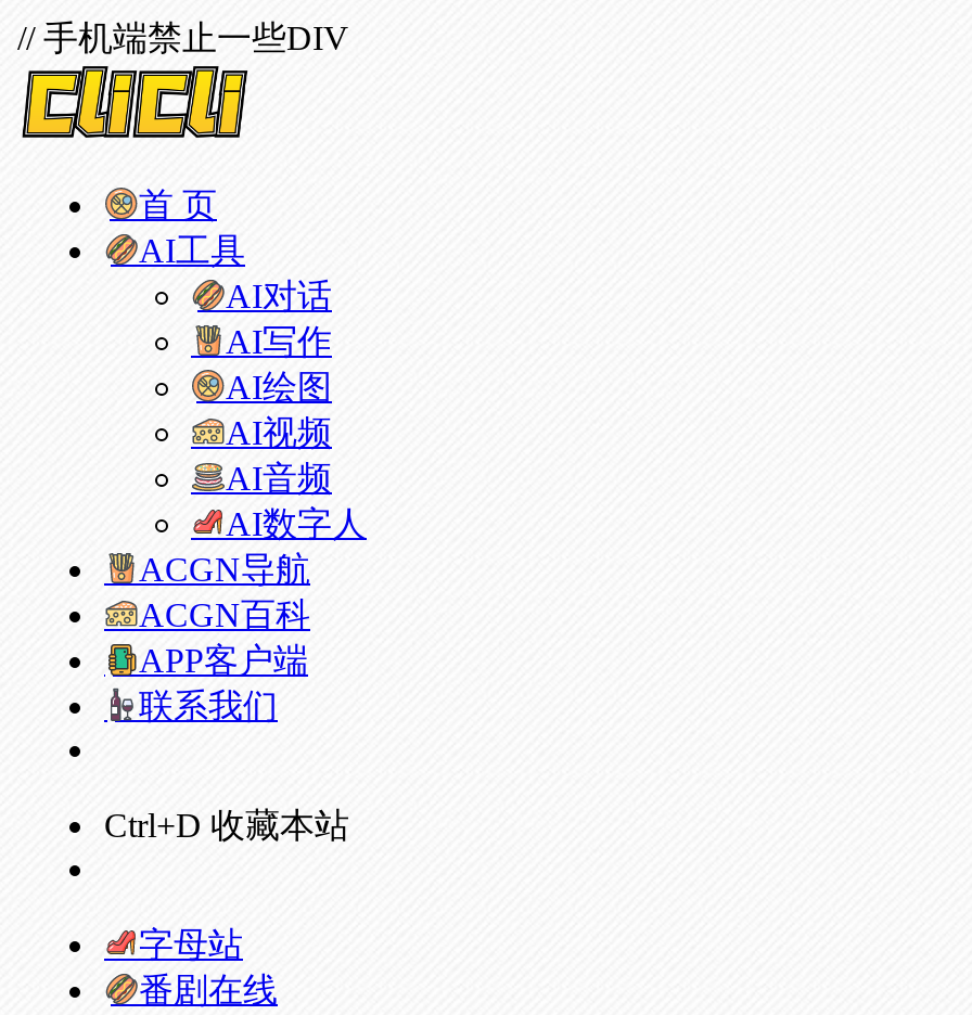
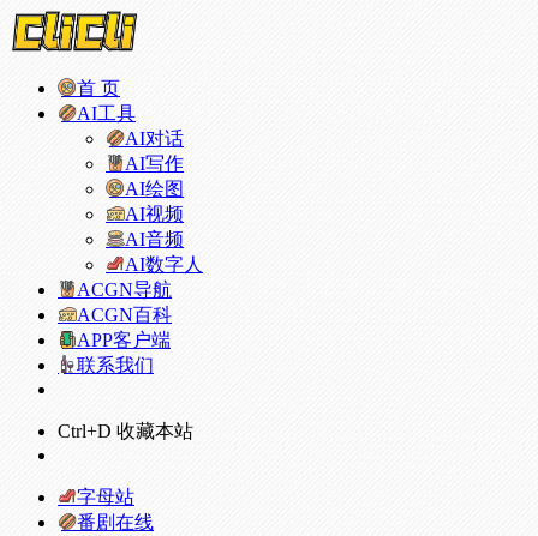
- // 手机端禁止一些DIV
